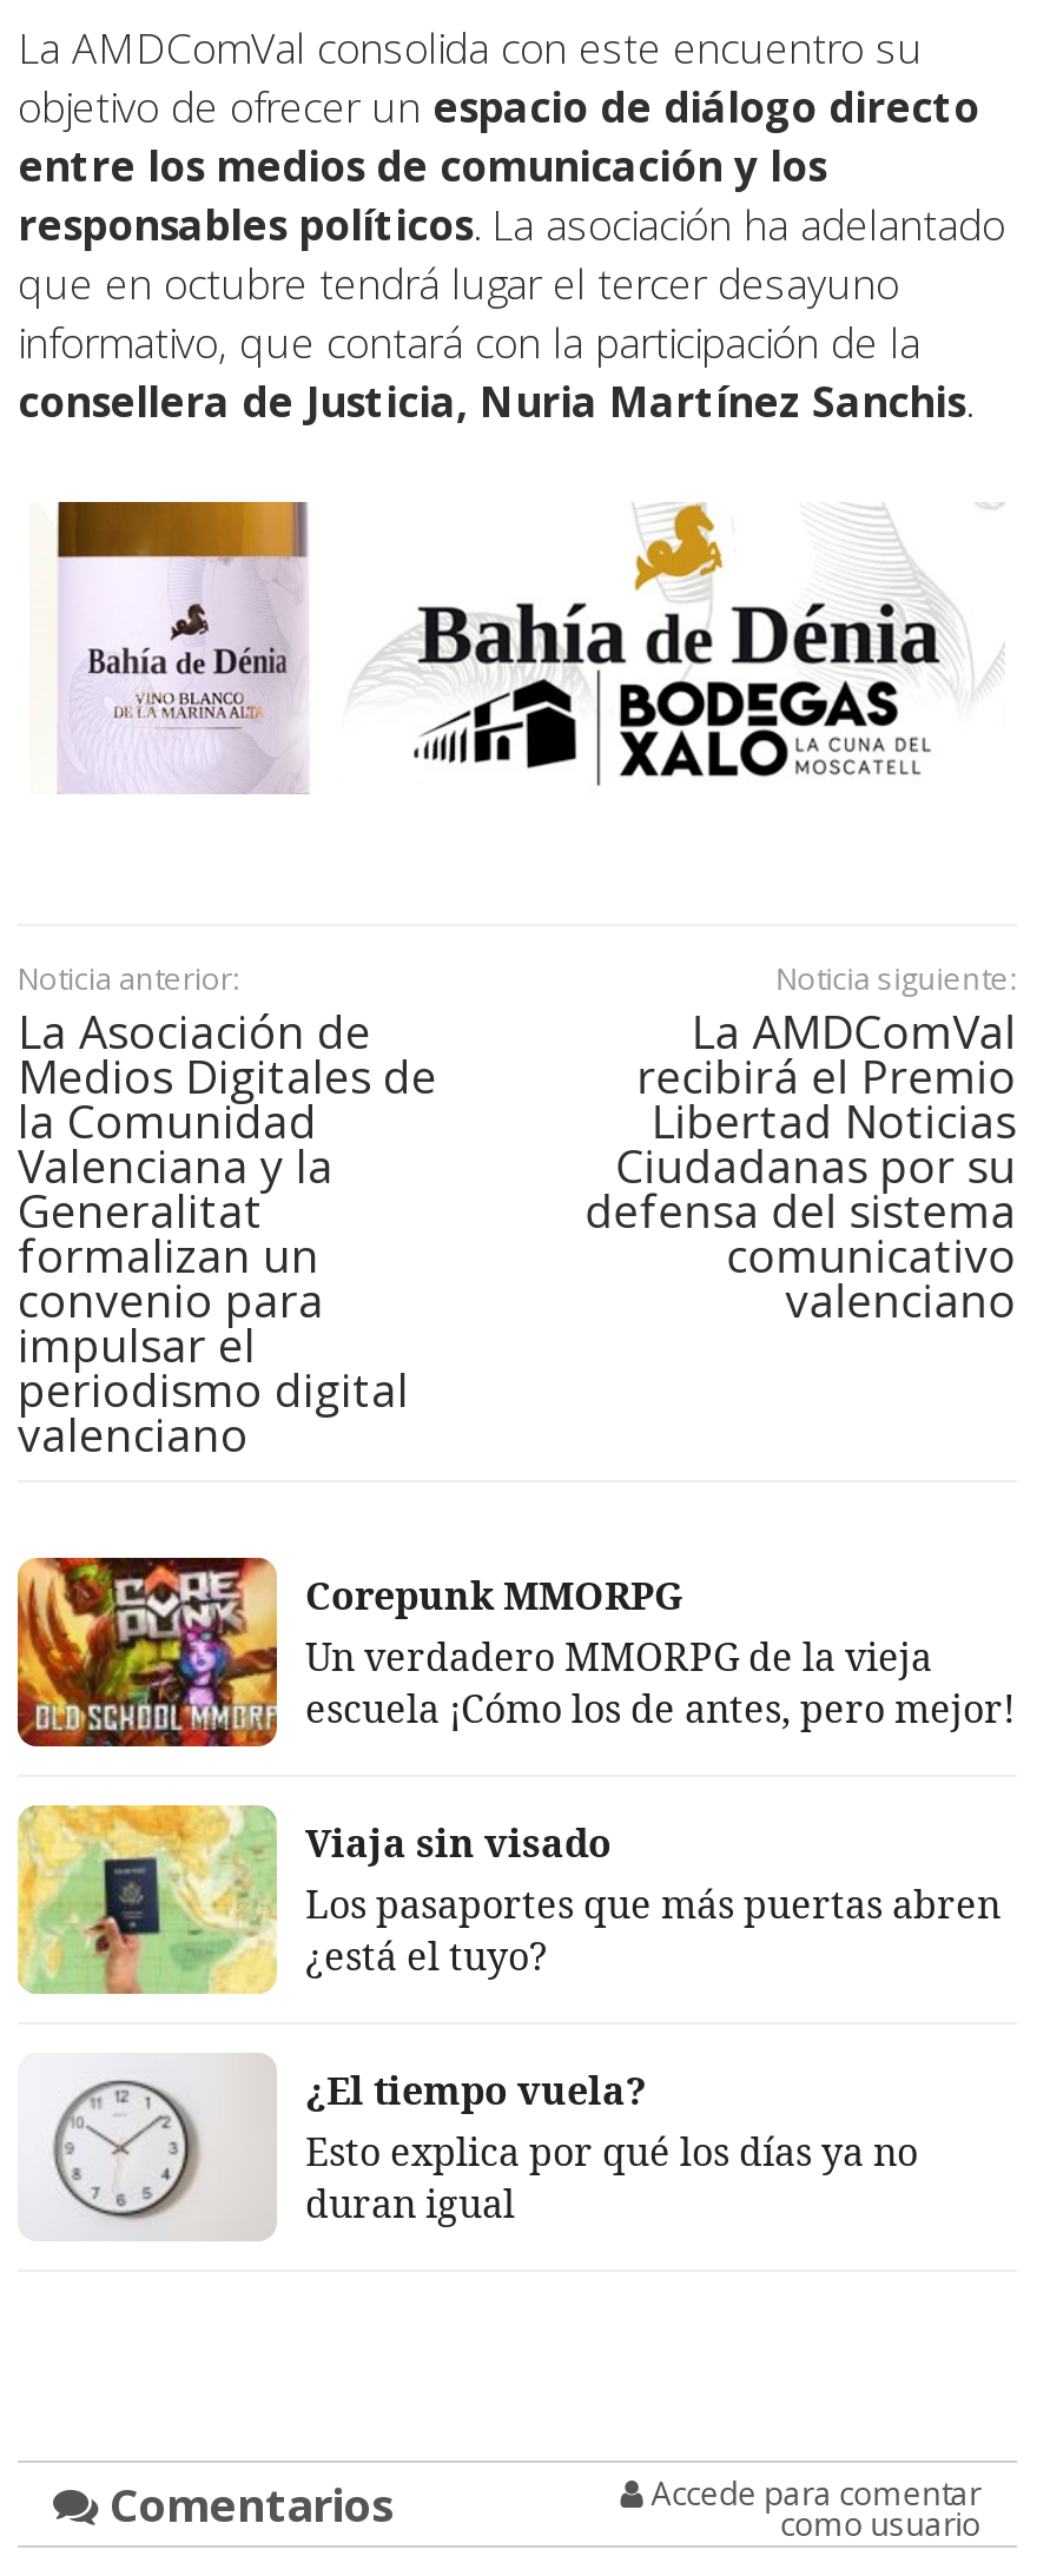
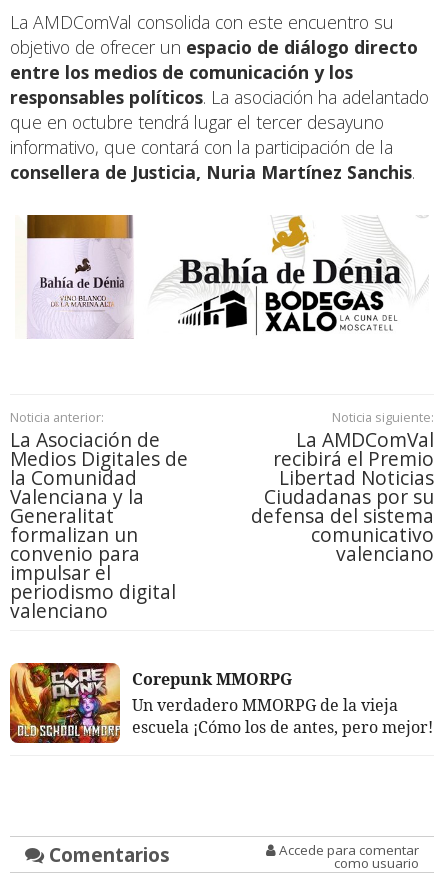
- [image]
- Viaja sin visado
- Los pasaportes que más puertas abren
- ¿está el tuyo?
- ¿El tiempo vuela?
- Esto explica por qué los días ya no
- duran igual

- [image]
